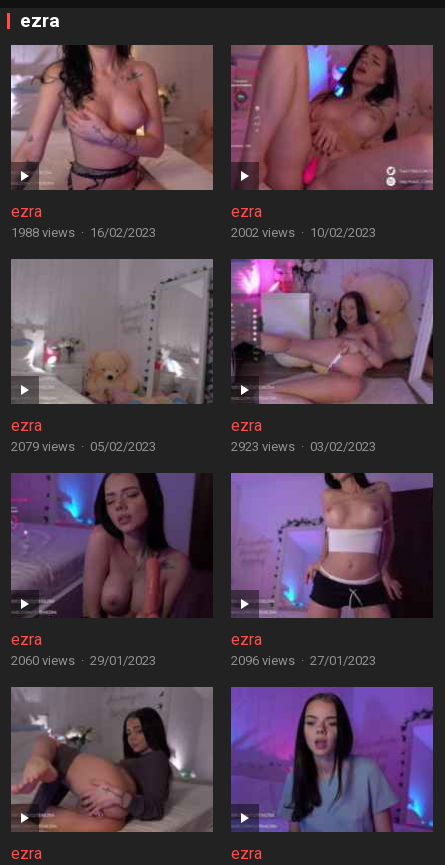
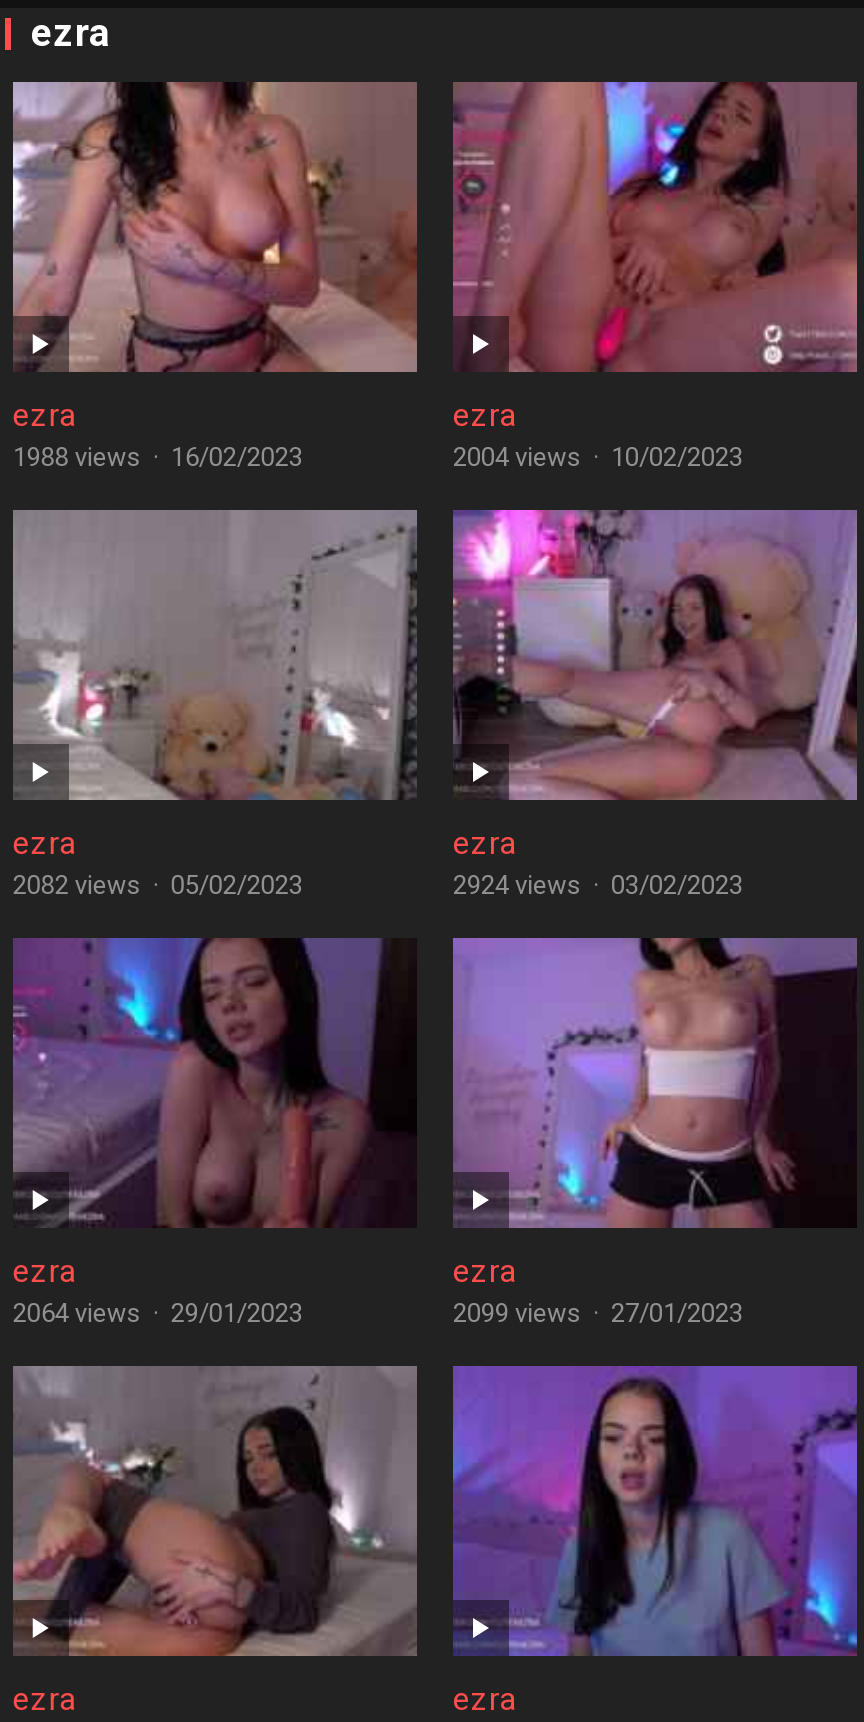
- 2002 views · 10/02/2023
+ 2004 views · 10/02/2023

- 2079 views · 05/02/2023
+ 2082 views · 05/02/2023

- 2923 views · 03/02/2023
+ 2924 views · 03/02/2023

- 2060 views · 29/01/2023
+ 2064 views · 29/01/2023

- 2096 views · 27/01/2023
+ 2099 views · 27/01/2023
